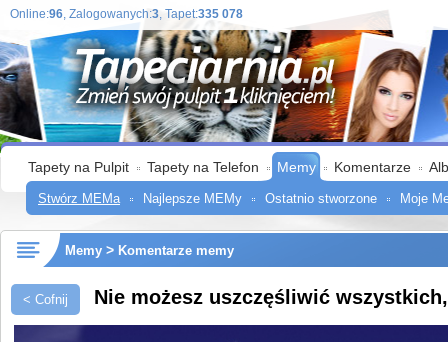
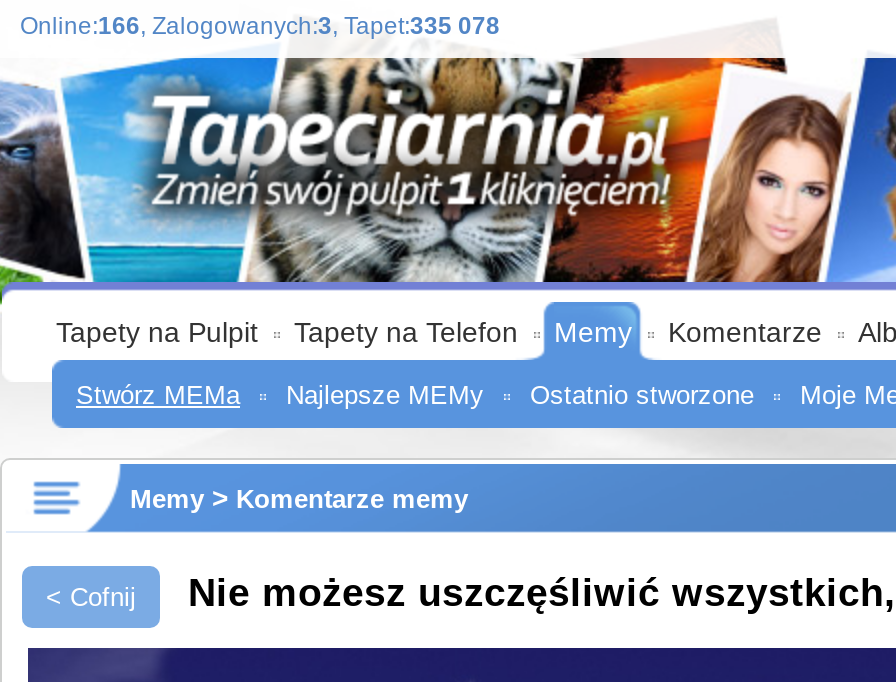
- Online:96, Zalogowanych:3, Tapet:335 078
+ Online:166, Zalogowanych:3, Tapet:335 078
